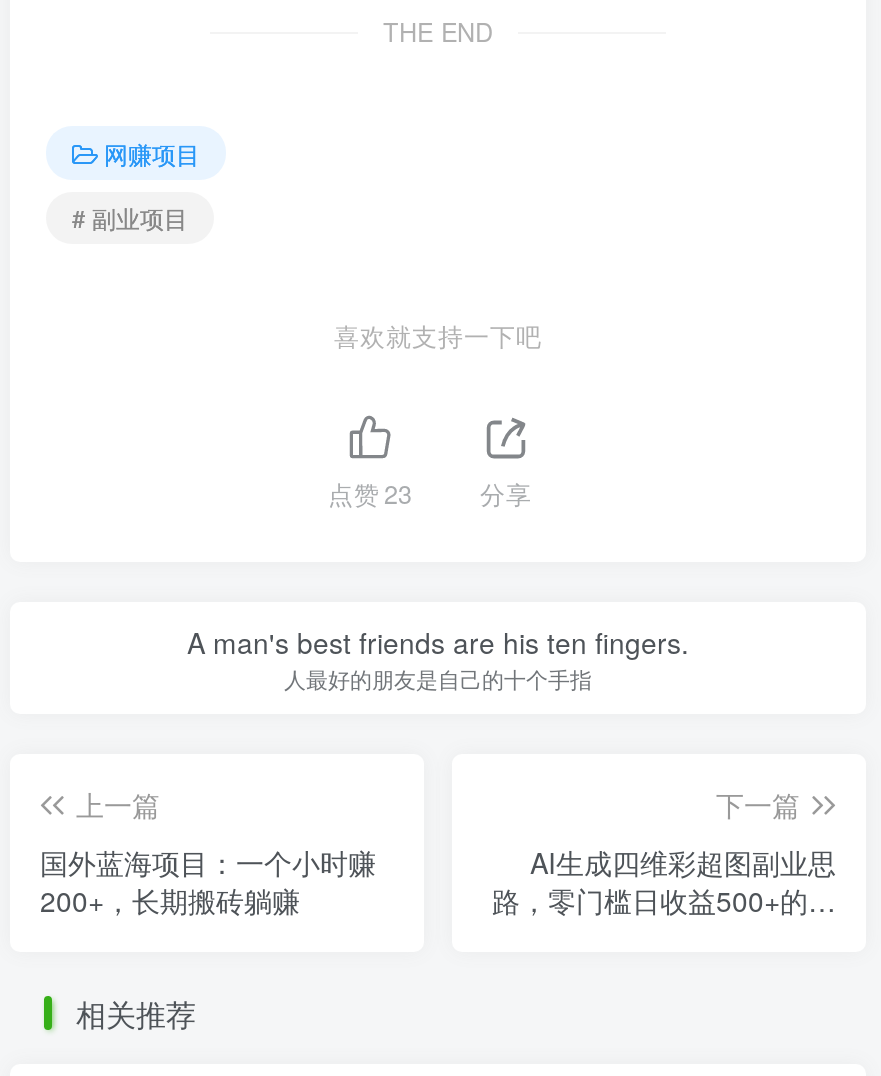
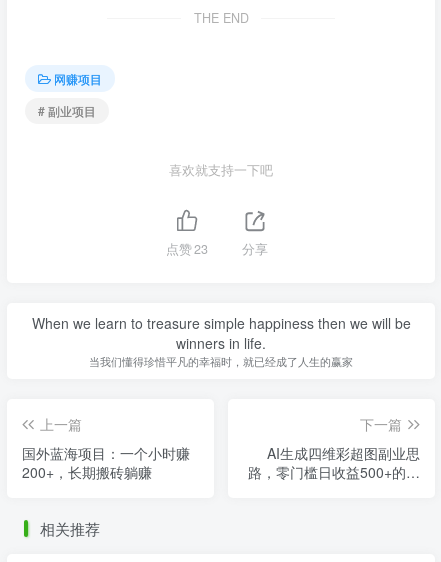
- A man's best friends are his ten fingers.
- 人最好的朋友是自己的十个手指
+ When we learn to treasure simple happiness then we will be
+ winners in life.
+ 当我们懂得珍惜平凡的幸福时，就已经成了人生的赢家
